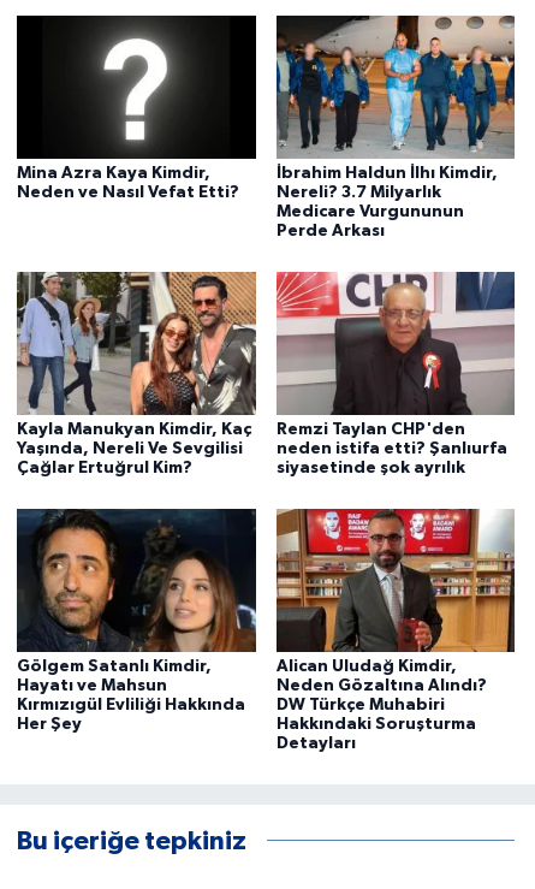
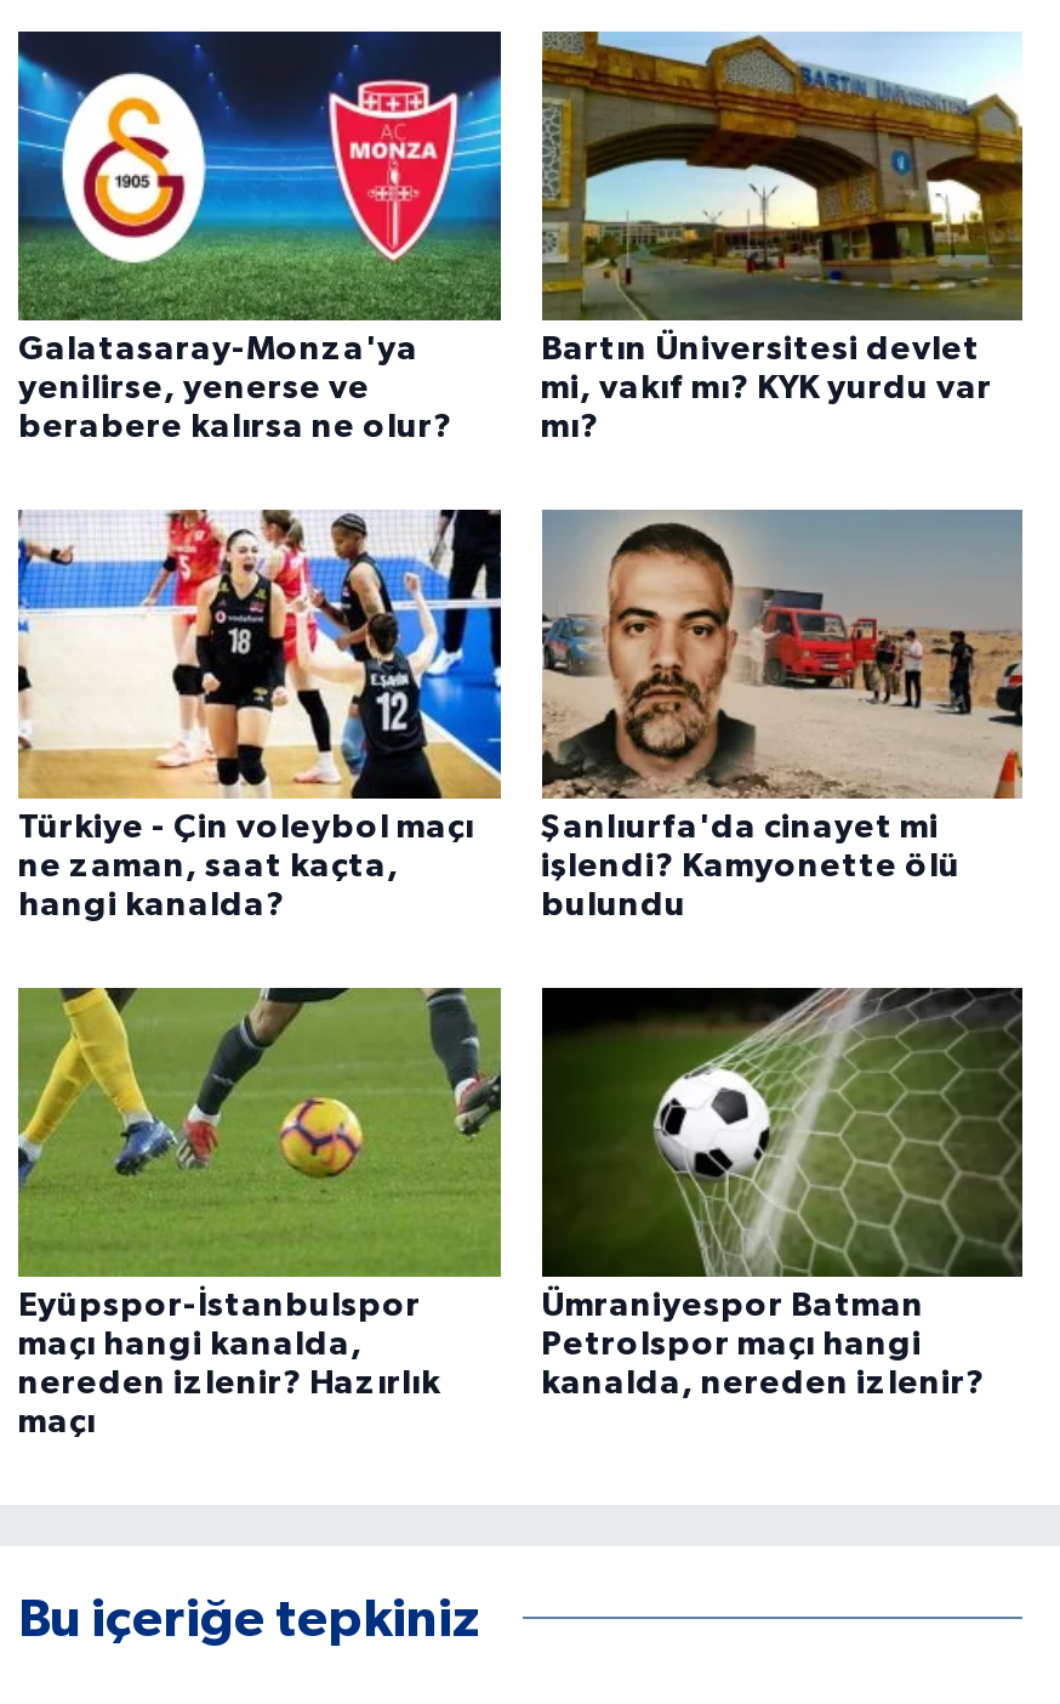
- [image]
- Mina Azra Kaya Kimdir,
- Neden ve Nasıl Vefat Etti?
+ [image]
+ Galatasaray-Monza'ya
+ yenilirse, yenerse ve
+ berabere kalırsa ne olur?

- [image]
- İbrahim Haldun İlhı Kimdir,
- Nereli? 3.7 Milyarlık
- Medicare Vurgununun
- Perde Arkası
+ [image]
+ Bartın Üniversitesi devlet
+ mi, vakıf mı? KYK yurdu var
+ mı?

- [image]
- Kayla Manukyan Kimdir, Kaç
- Yaşında, Nereli Ve Sevgilisi
- Çağlar Ertuğrul Kim?
+ [image]
+ Türkiye - Çin voleybol maçı
+ ne zaman, saat kaçta,
+ hangi kanalda?

- [image]
- Remzi Taylan CHP'den
- neden istifa etti? Şanlıurfa
- siyasetinde şok ayrılık
+ [image]
+ Şanlıurfa'da cinayet mi
+ işlendi? Kamyonette ölü
+ bulundu

- [image]
- Gölgem Satanlı Kimdir,
- Hayatı ve Mahsun
- Kırmızıgül Evliliği Hakkında
- Her Şey
+ [image]
+ Eyüpspor-İstanbulspor
+ maçı hangi kanalda,
+ nereden izlenir? Hazırlık
+ maçı

- [image]
- Alican Uludağ Kimdir,
- Neden Gözaltına Alındı?
- DW Türkçe Muhabiri
- Hakkındaki Soruşturma
- Detayları
+ [image]
+ Ümraniyespor Batman
+ Petrolspor maçı hangi
+ kanalda, nereden izlenir?
